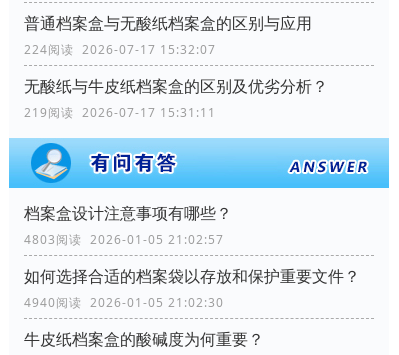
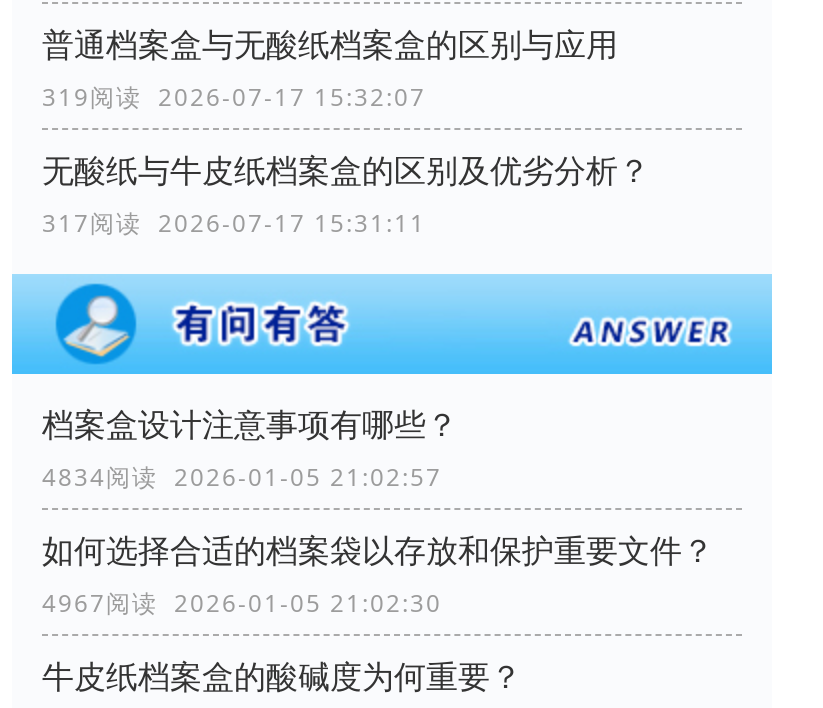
- 224阅读 2026-07-17 15:32:07
+ 319阅读 2026-07-17 15:32:07

- 219阅读 2026-07-17 15:31:11
+ 317阅读 2026-07-17 15:31:11

- 4803阅读 2026-01-05 21:02:57
+ 4834阅读 2026-01-05 21:02:57

- 4940阅读 2026-01-05 21:02:30
+ 4967阅读 2026-01-05 21:02:30
